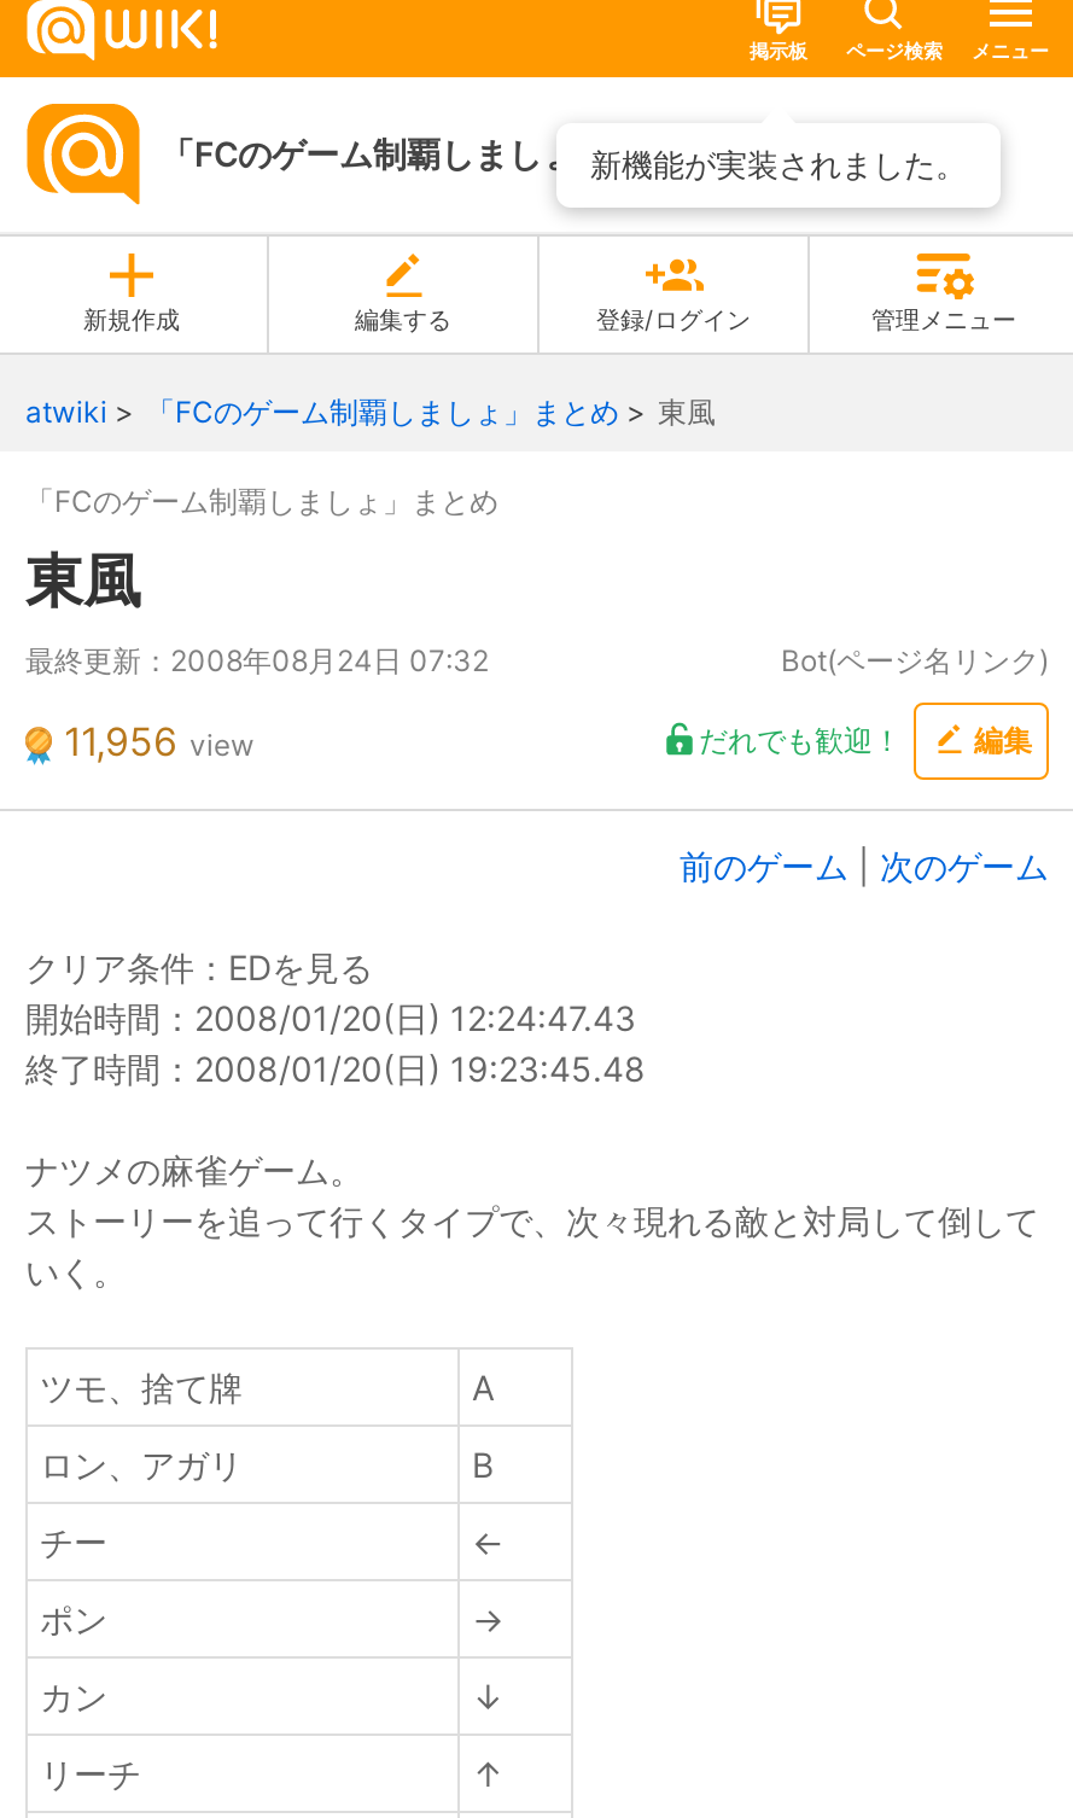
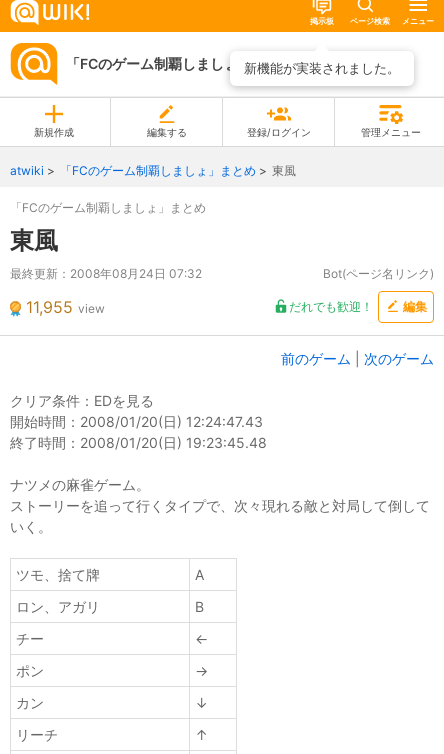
- 11,956 view
+ 11,955 view
